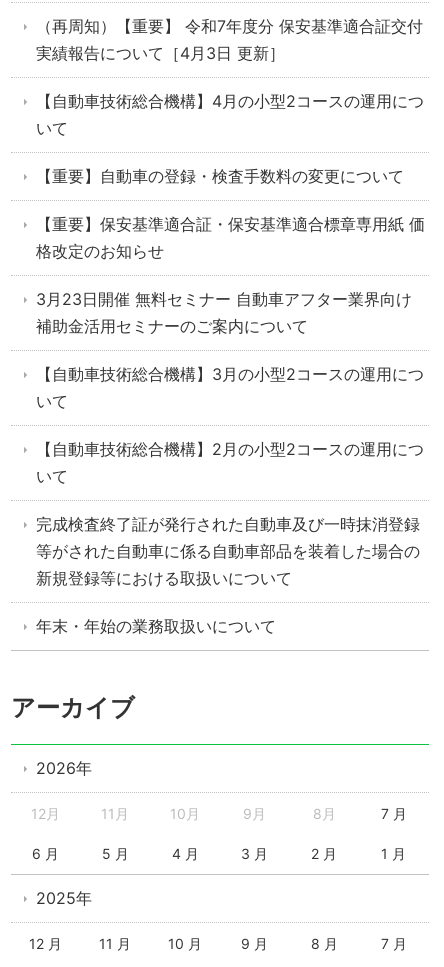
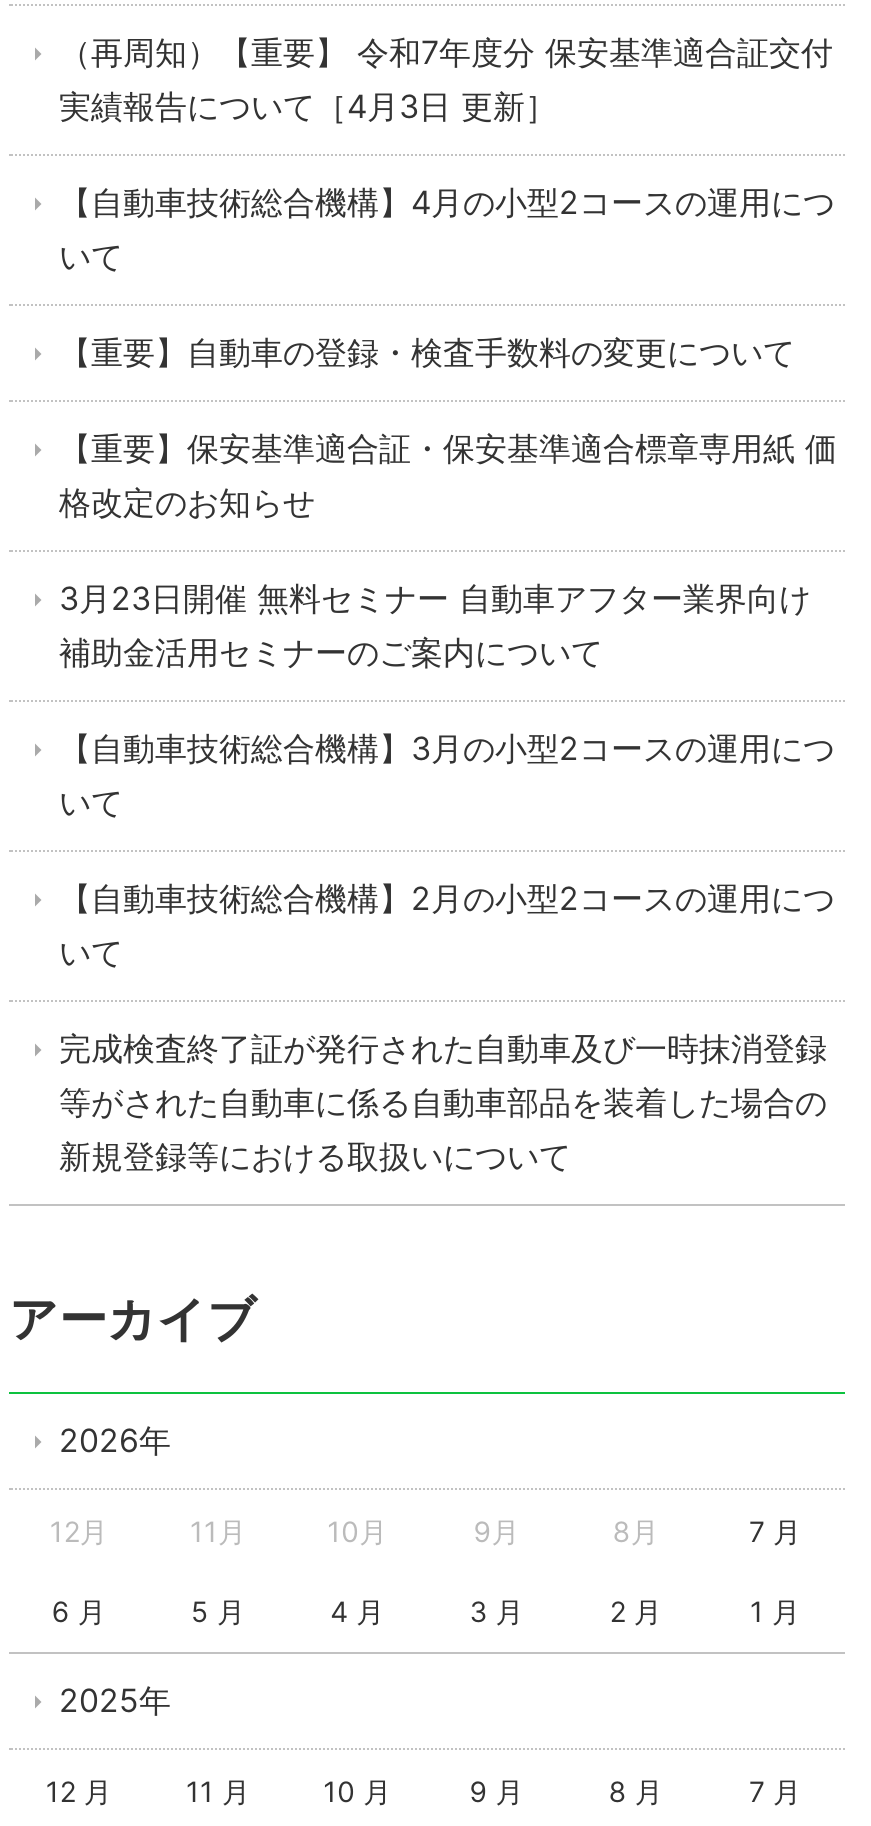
- 年末・年始の業務取扱いについて
